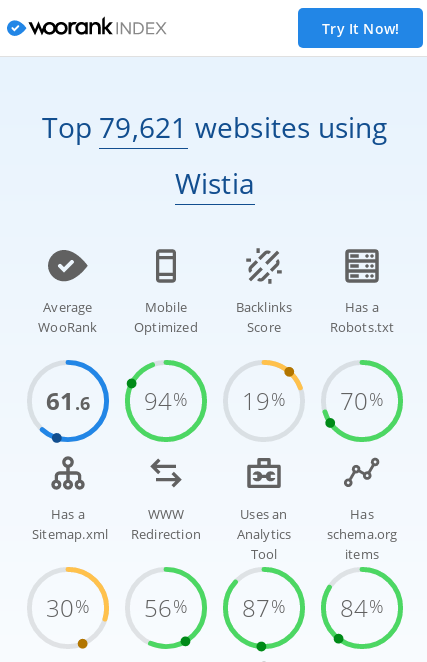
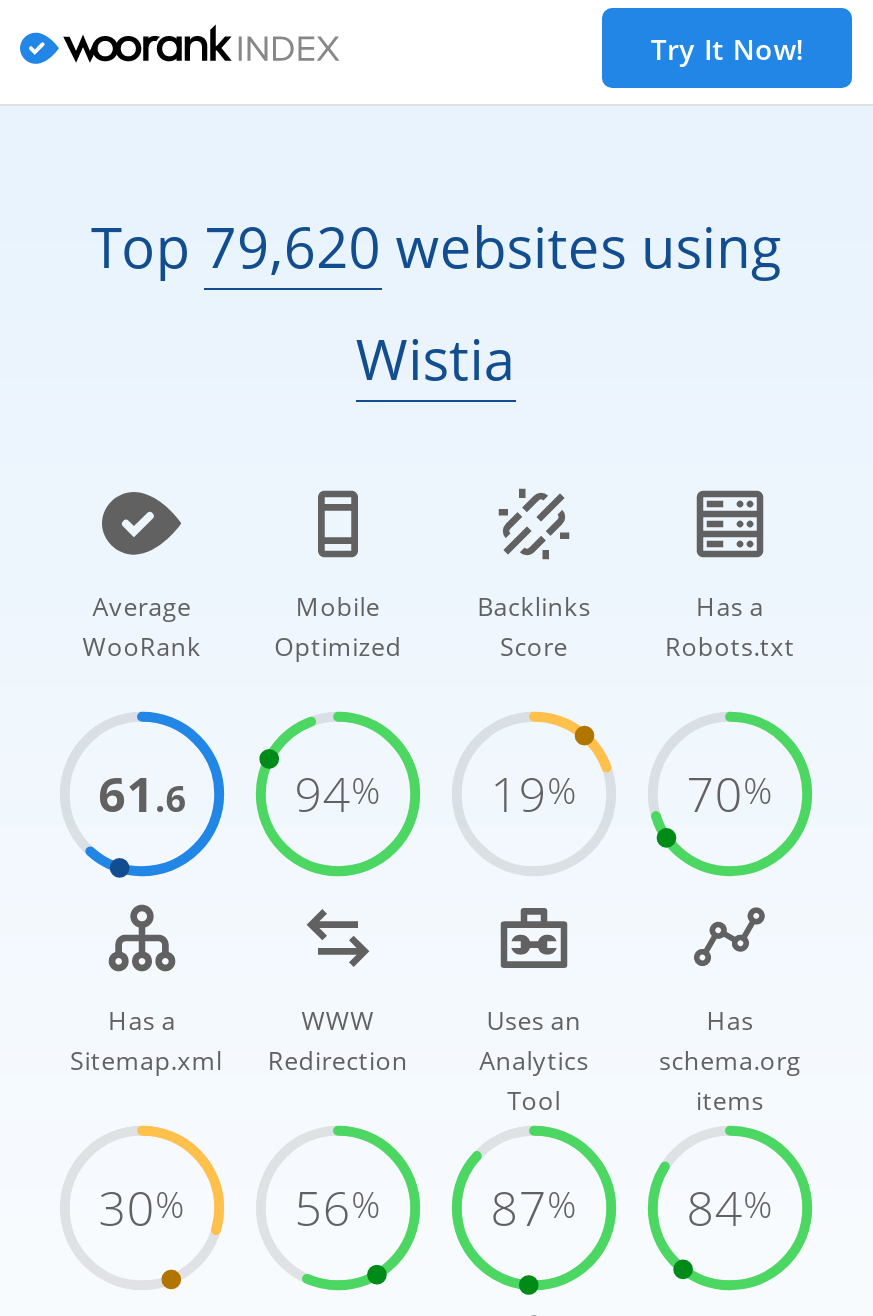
- Top 79,621 websites using
+ Top 79,620 websites using
